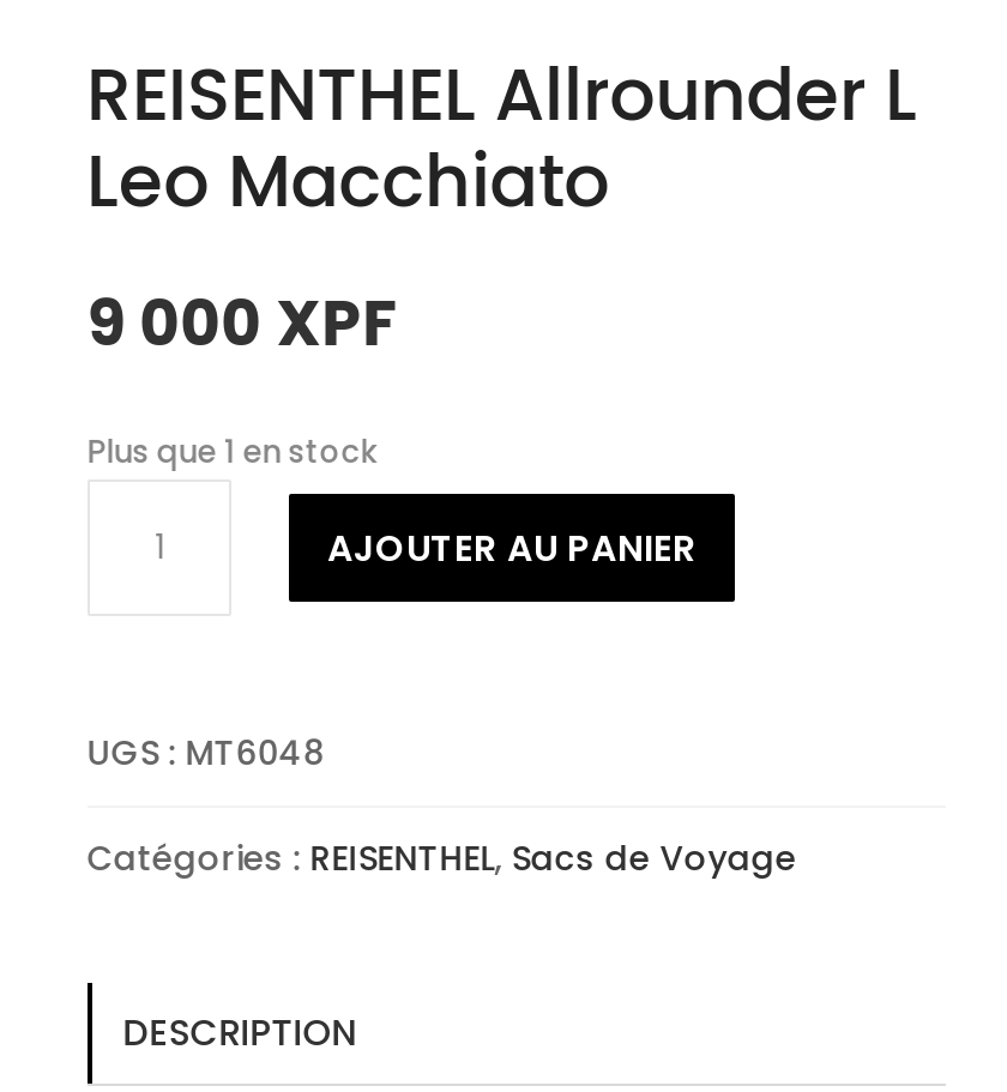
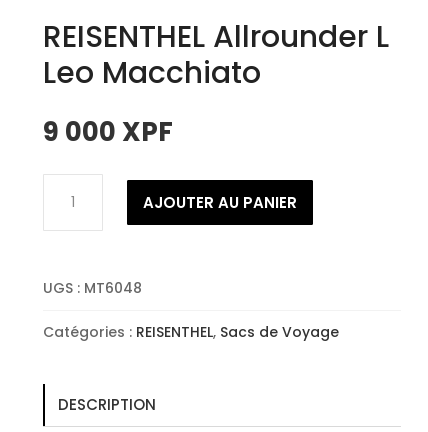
- Plus que 1 en stock
